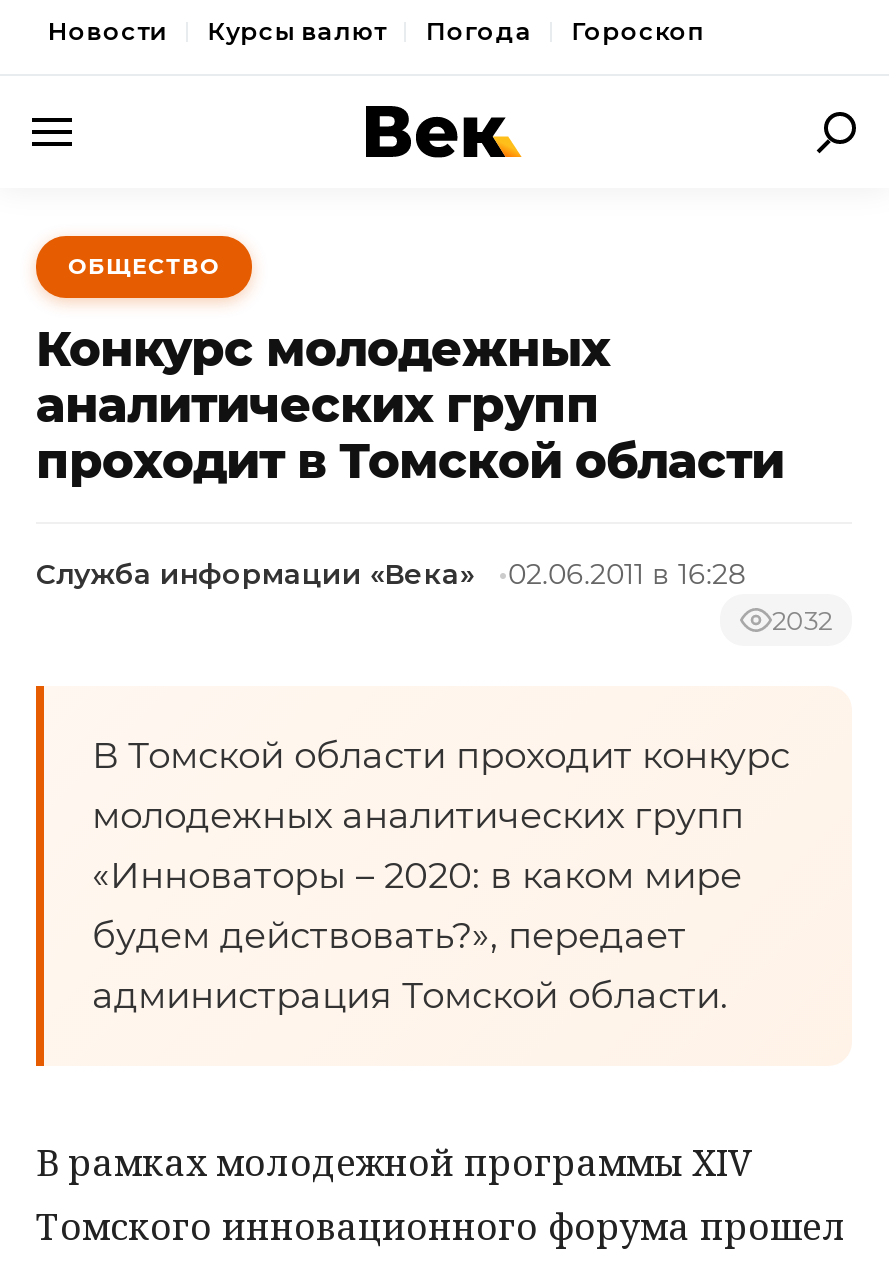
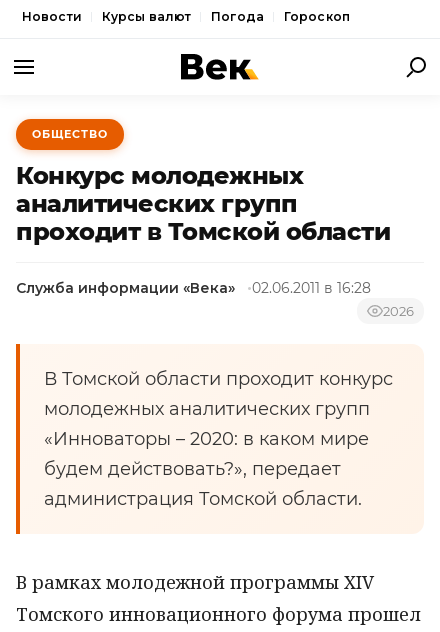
- 2032
+ 2026
